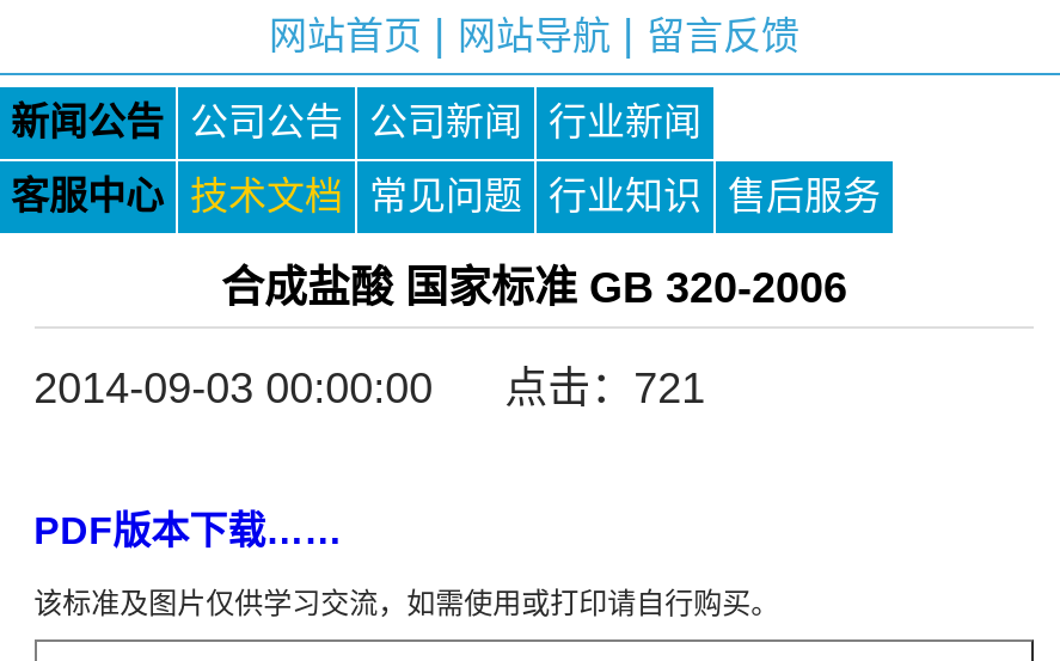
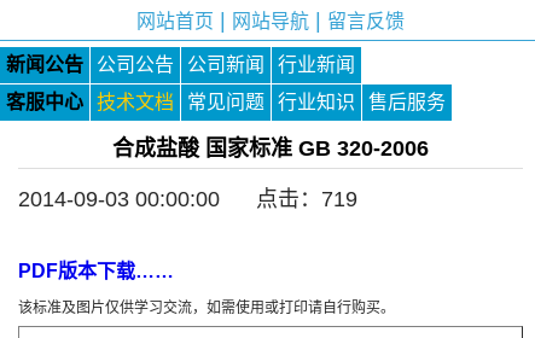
- 2014-09-03 00:00:00 点击：721
+ 2014-09-03 00:00:00 点击：719
